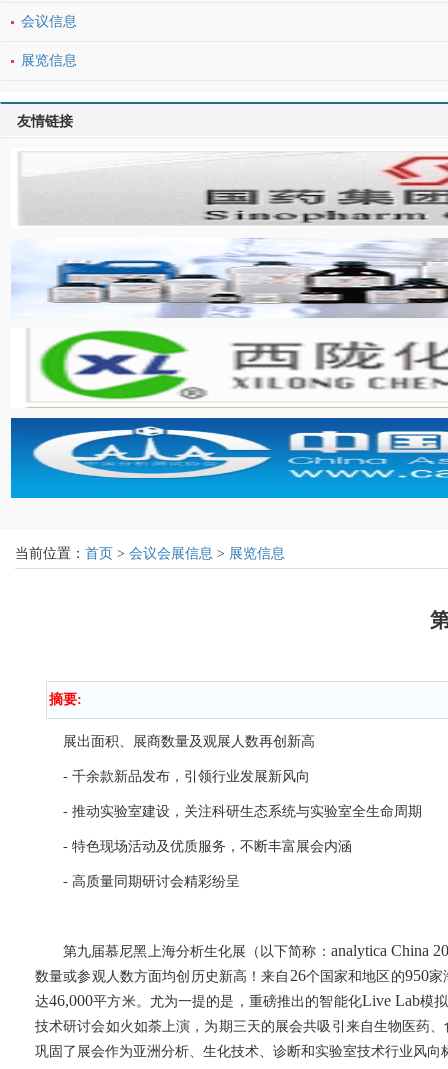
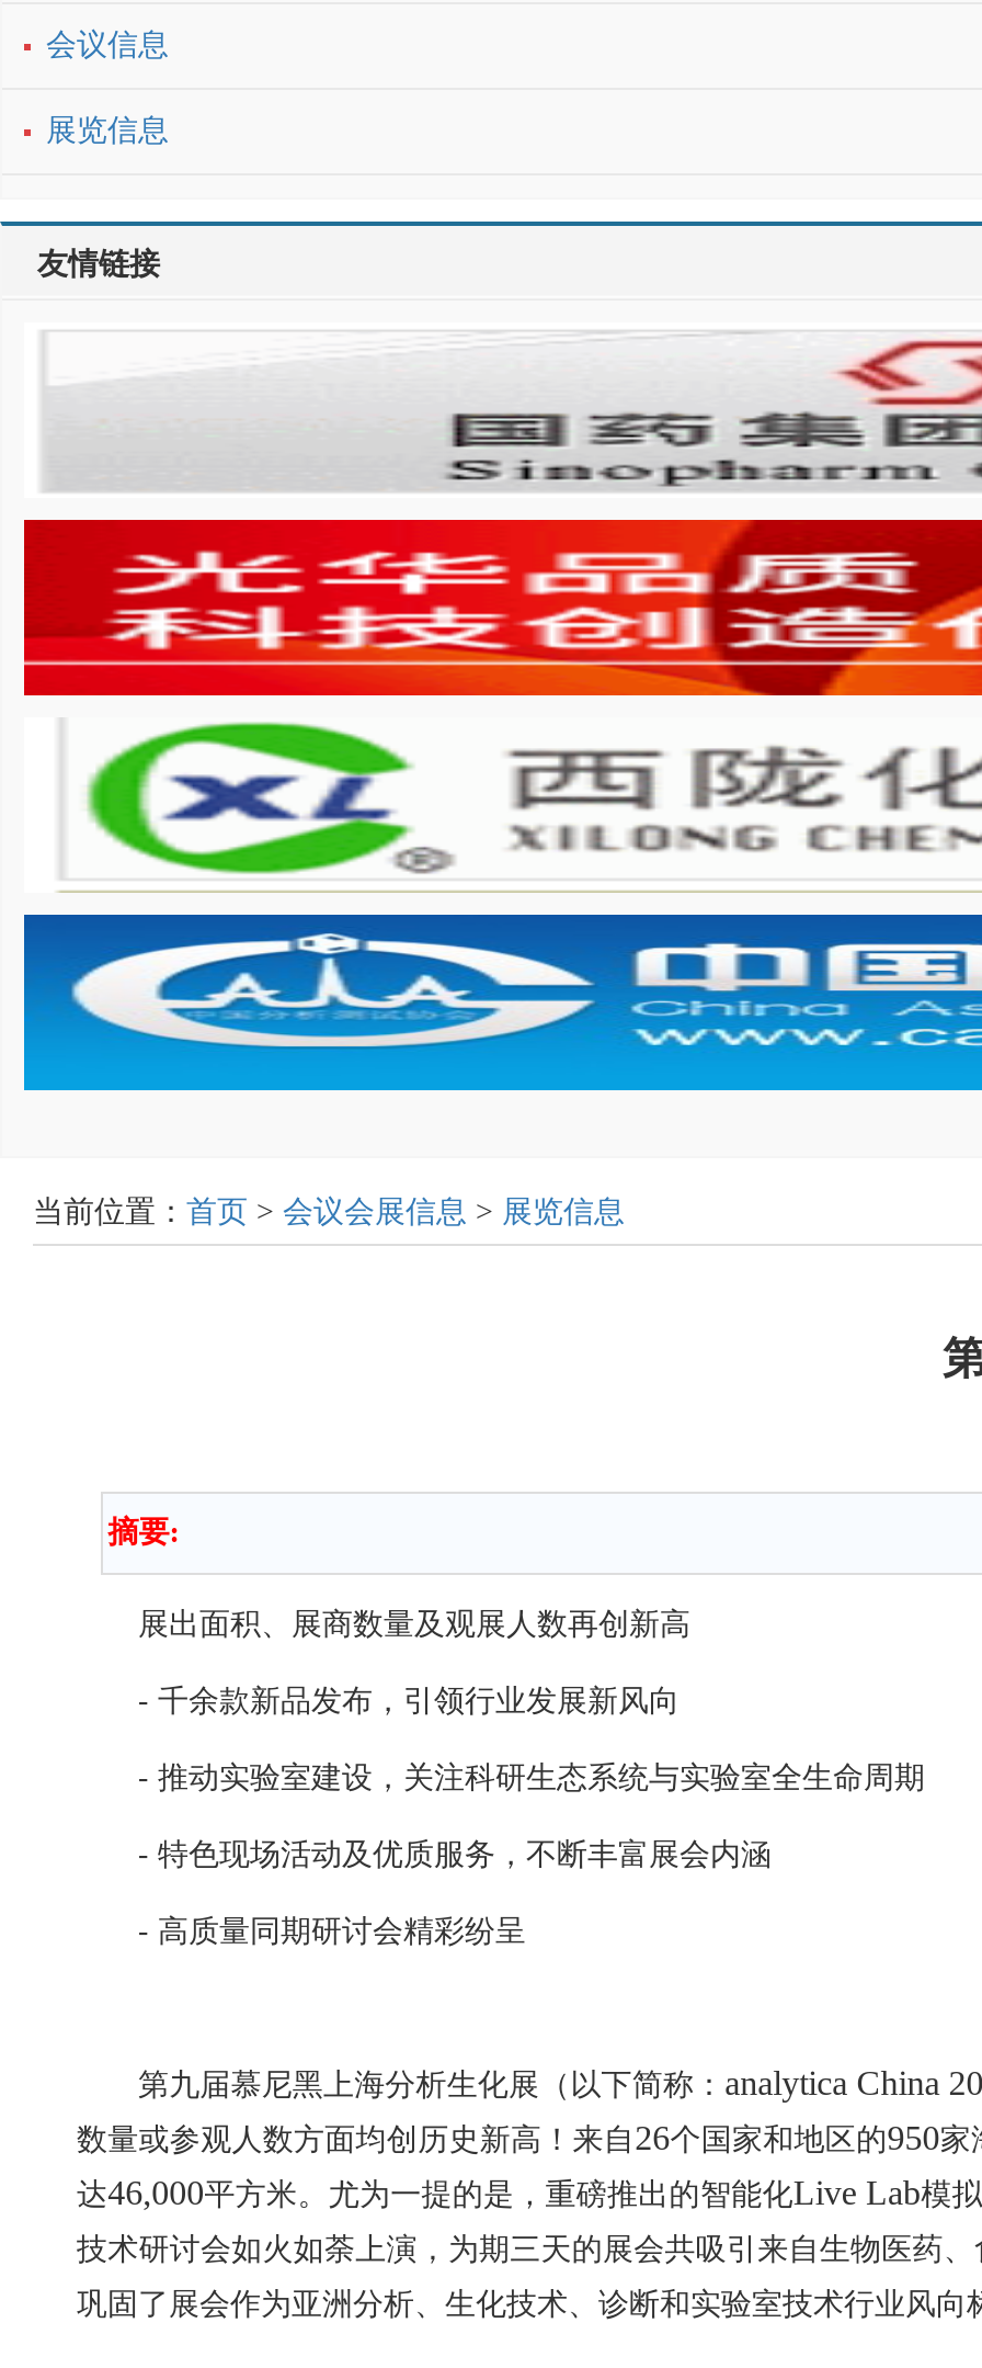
- [image]
+ [image]
